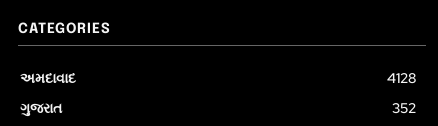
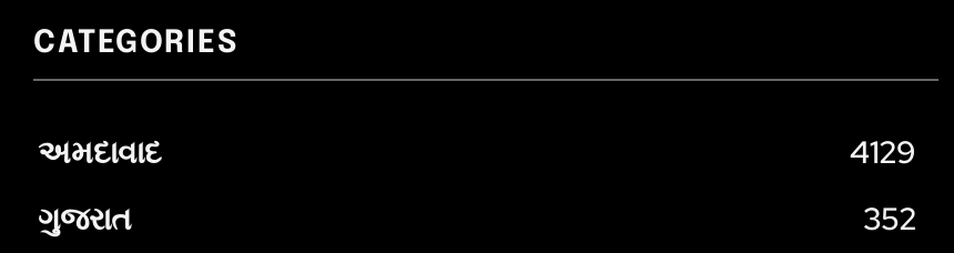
- 4128
+ 4129
